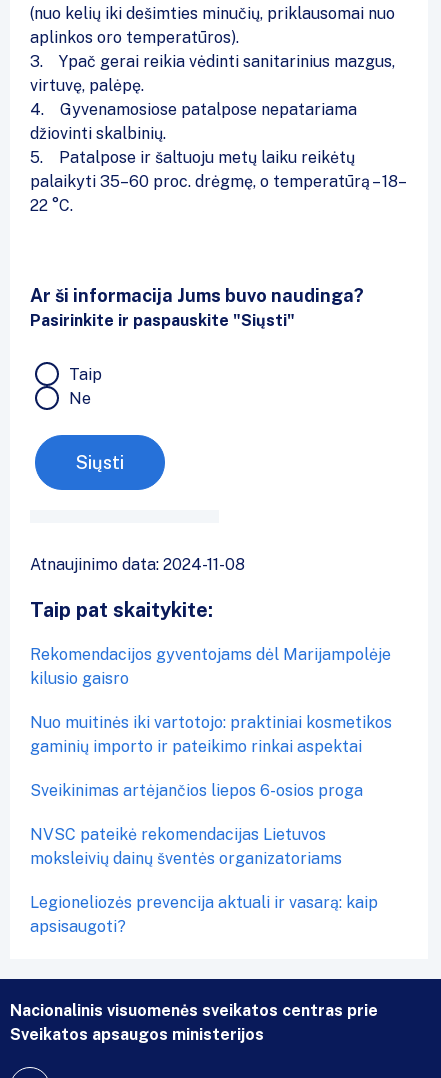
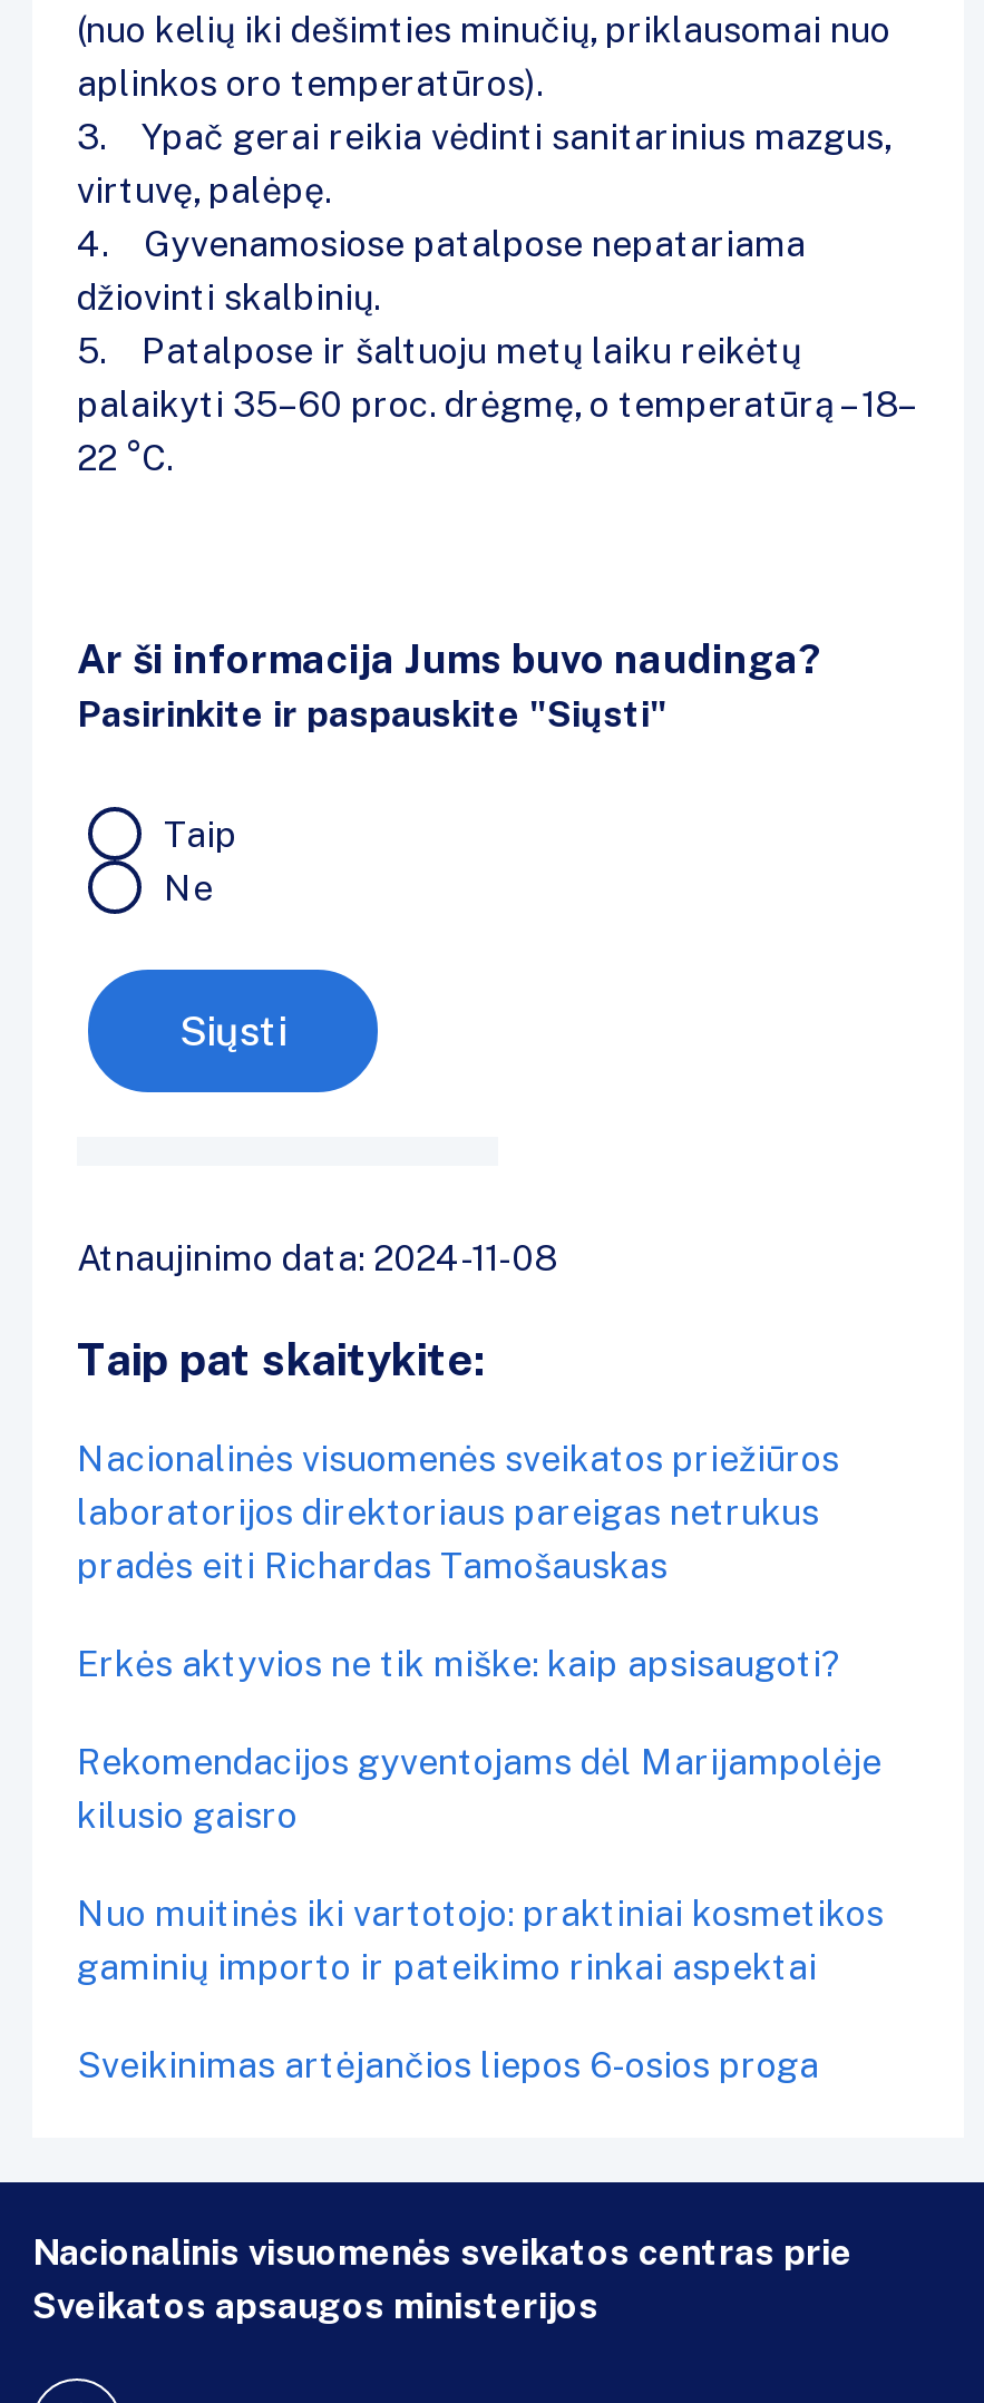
+ Nacionalinės visuomenės sveikatos priežiūros
+ laboratorijos direktoriaus pareigas netrukus
+ pradės eiti Richardas Tamošauskas
+ Erkės aktyvios ne tik miške: kaip apsisaugoti?

moved down: Rekomendacijos gyventojams dėl Marijampolėje | kilusio gaisro | Nuo muitinės iki vartotojo: praktiniai kosmetikos | gaminių importo ir pateikimo rinkai aspektai | Sveikinimas artėjančios liepos 6-osios proga

- NVSC pateikė rekomendacijas Lietuvos
- moksleivių dainų šventės organizatoriams
- Legioneliozės prevencija aktuali ir vasarą: kaip
- apsisaugoti?
